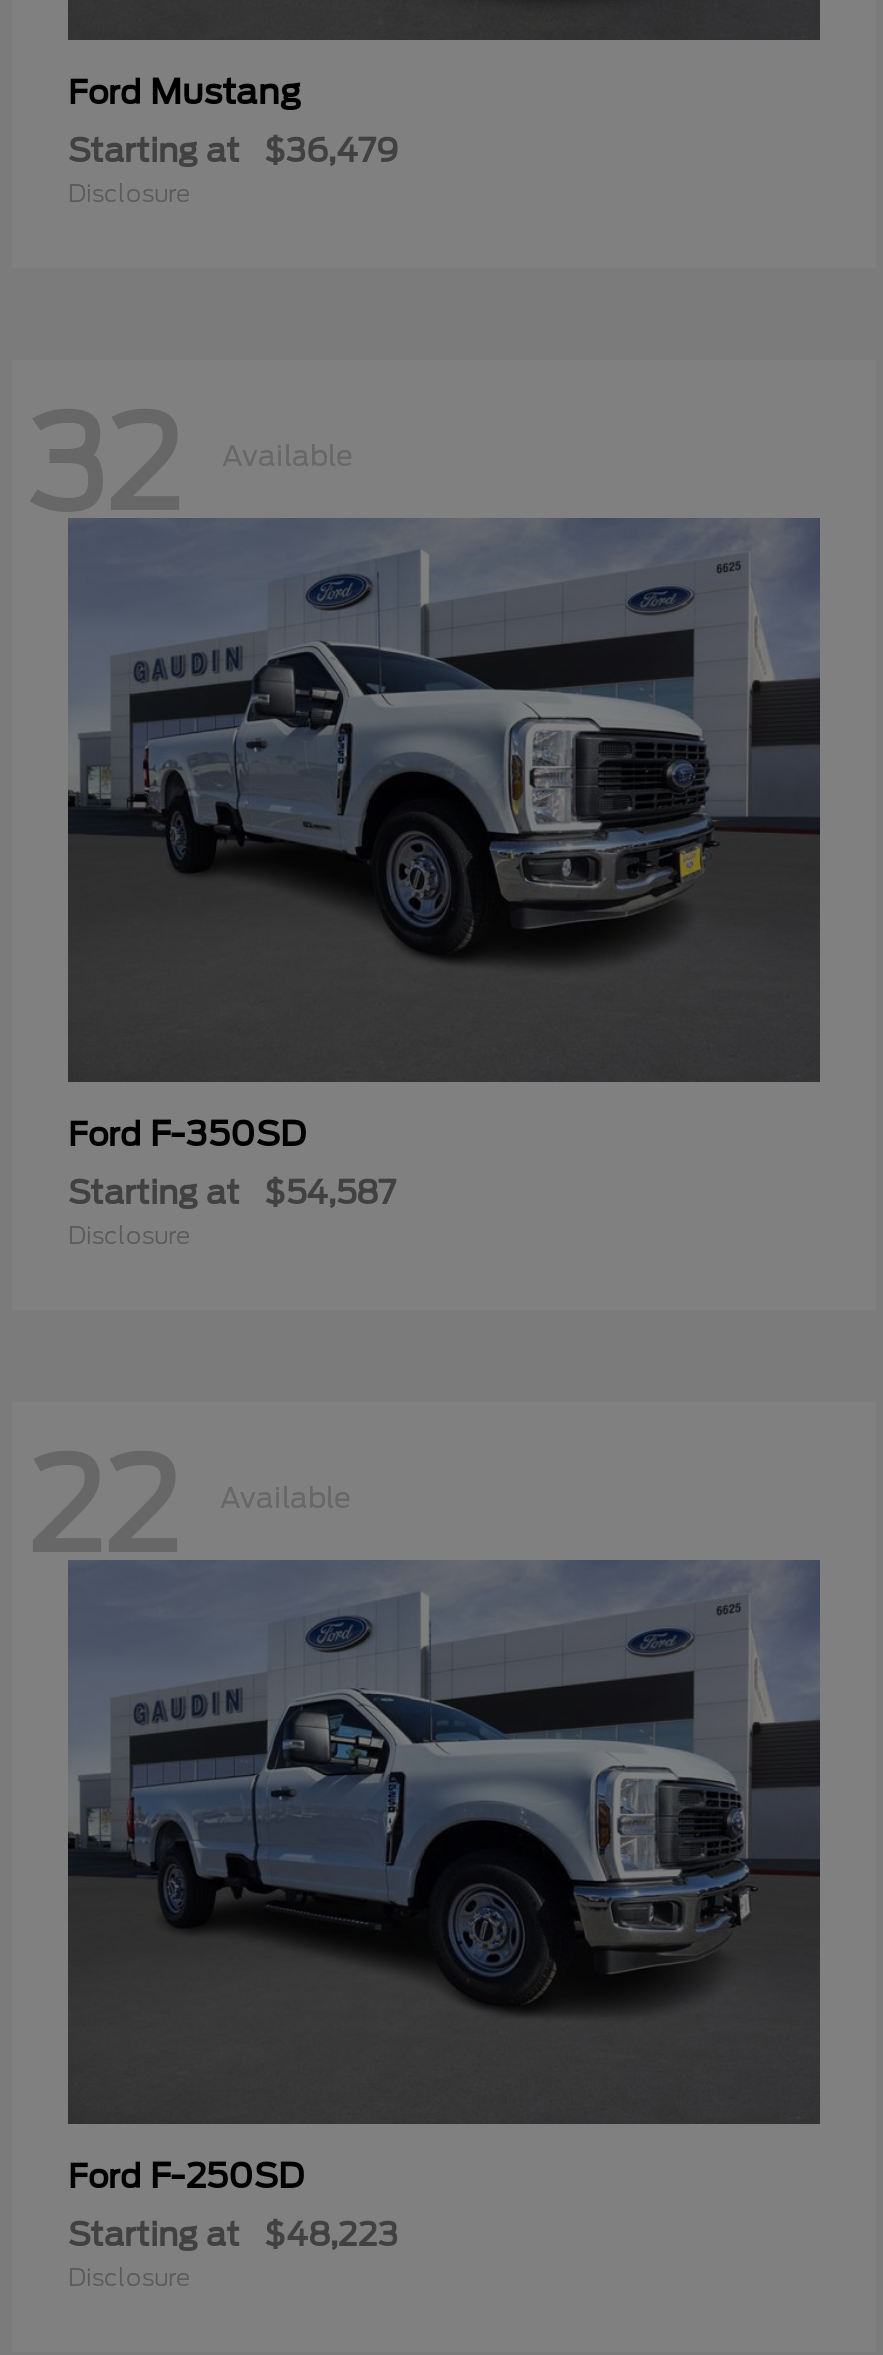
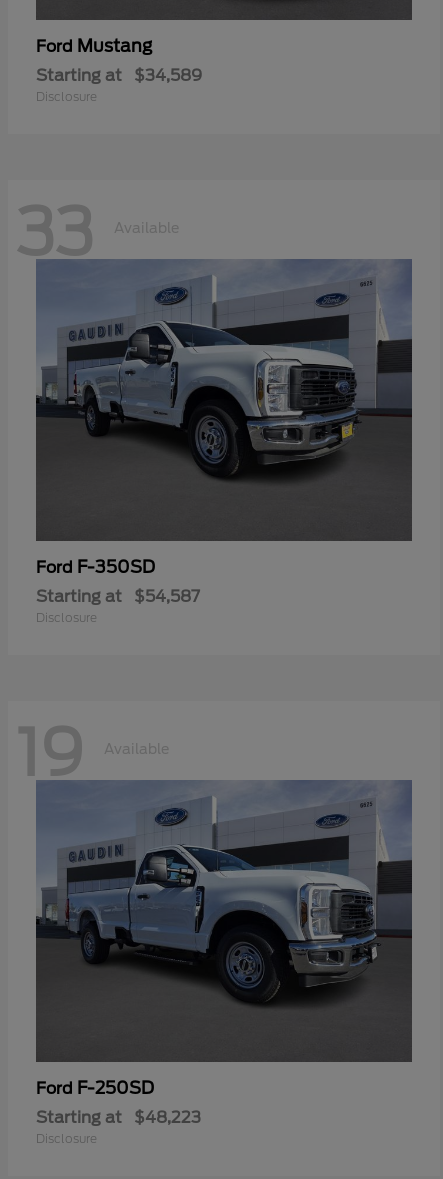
- Starting at $36,479
+ Starting at $34,589

- 32
+ 33

- 22
+ 19
